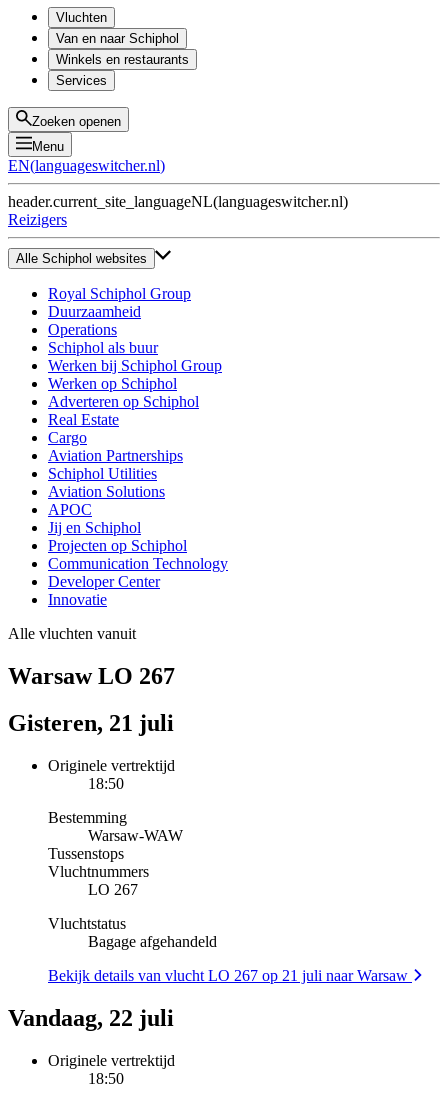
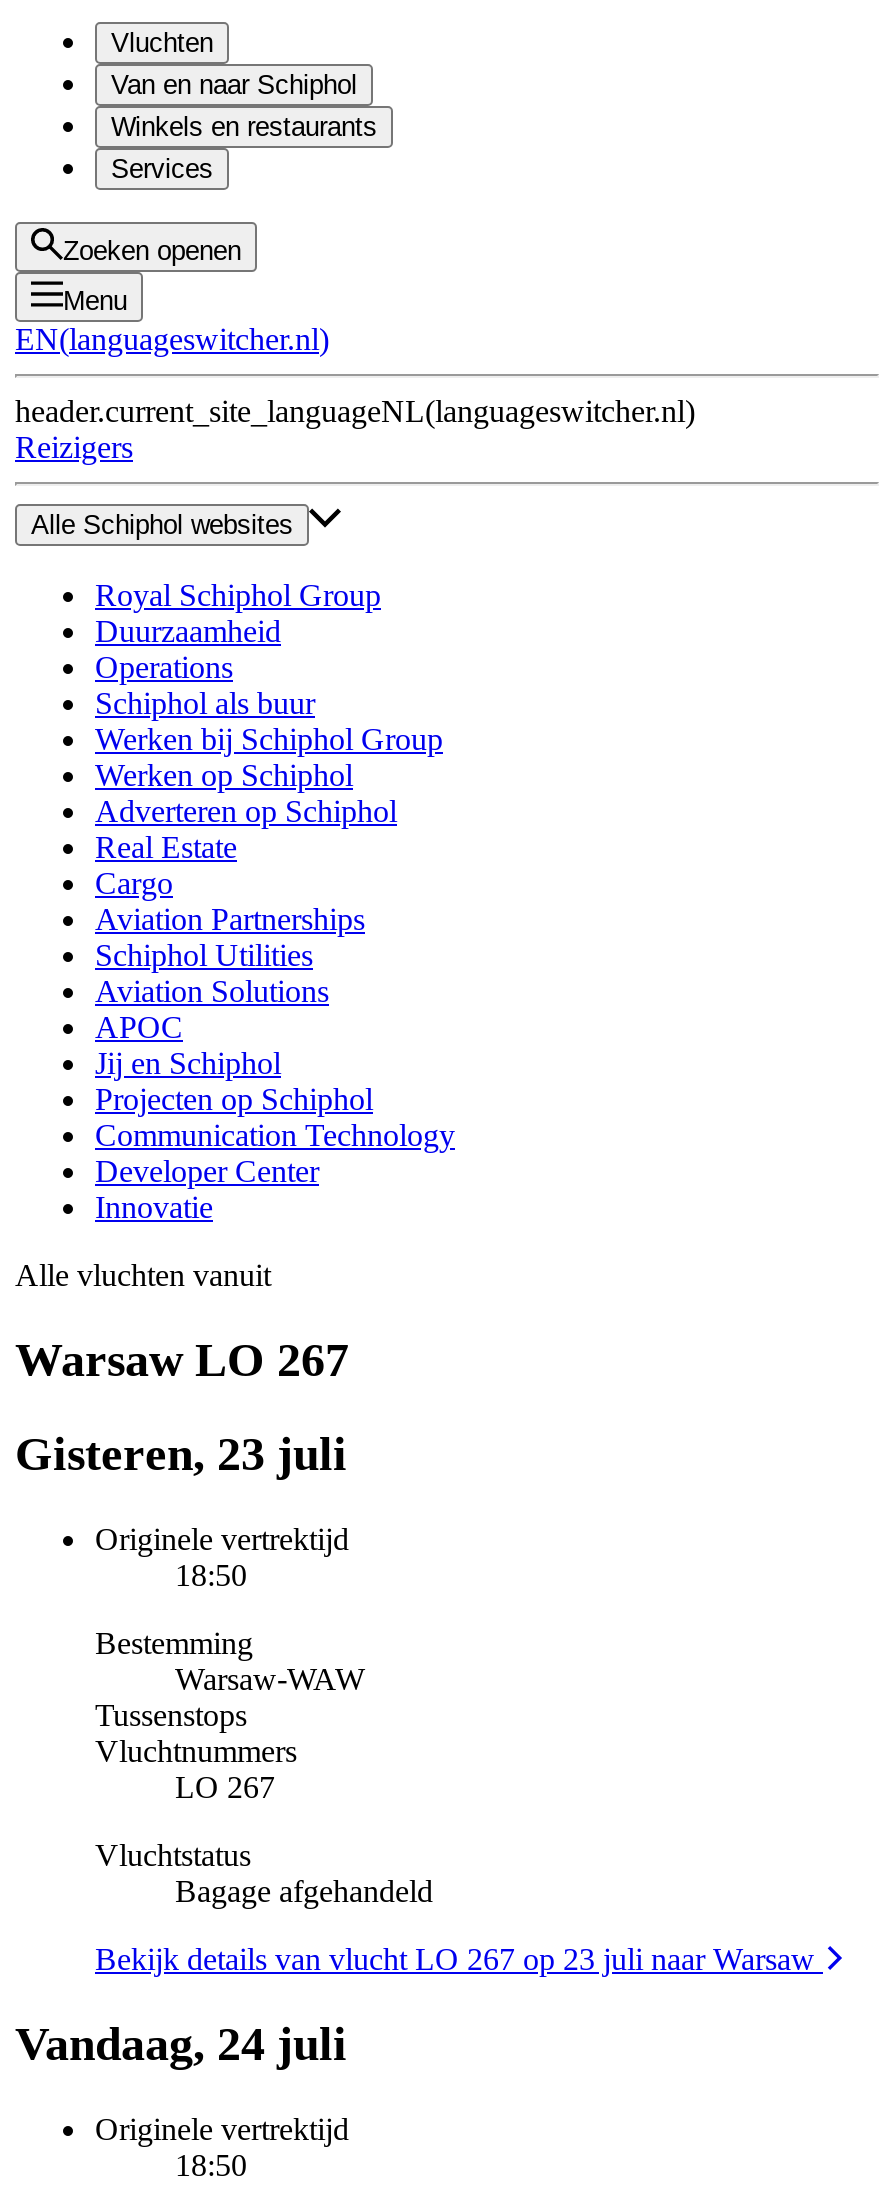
- Gisteren, 21 juli
+ Gisteren, 23 juli

- Bekijk details van vlucht LO 267 op 21 juli naar Warsaw
+ Bekijk details van vlucht LO 267 op 23 juli naar Warsaw

- Vandaag, 22 juli
+ Vandaag, 24 juli
